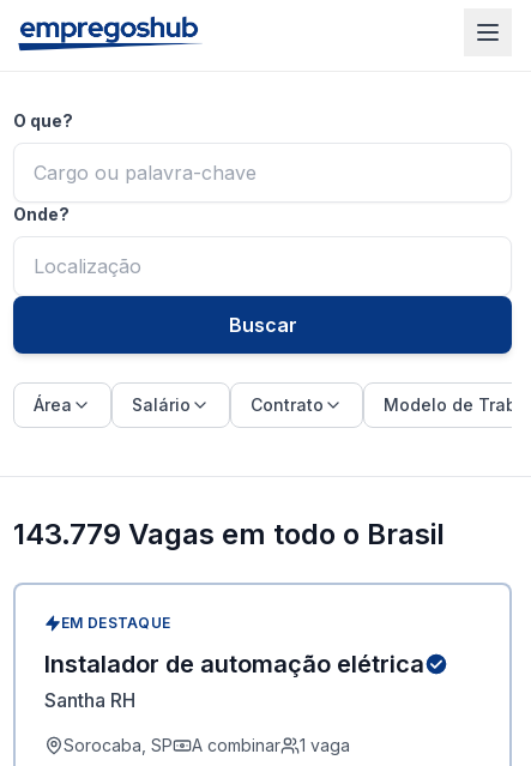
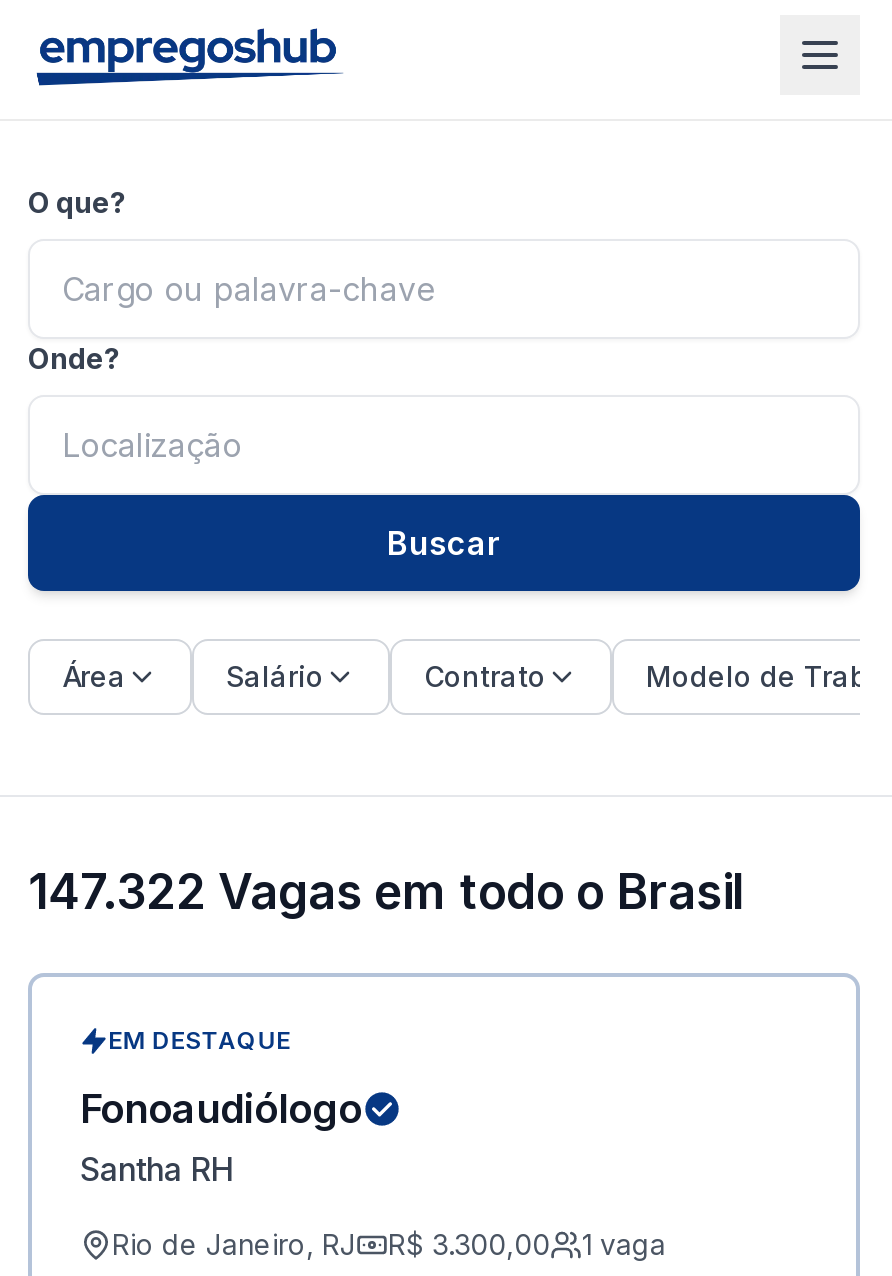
- 143.779 Vagas em todo o Brasil
+ 147.322 Vagas em todo o Brasil

- Instalador de automação elétrica
+ Fonoaudiólogo

- Sorocaba, SP
- A combinar
+ Rio de Janeiro, RJ
+ R$ 3.300,00
